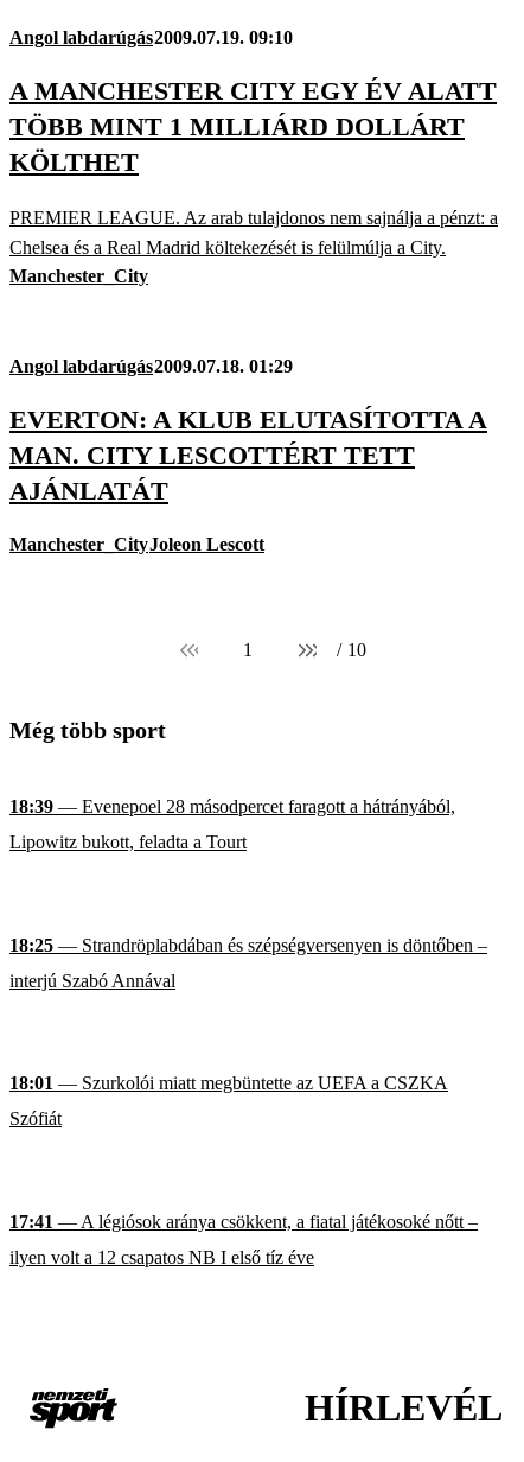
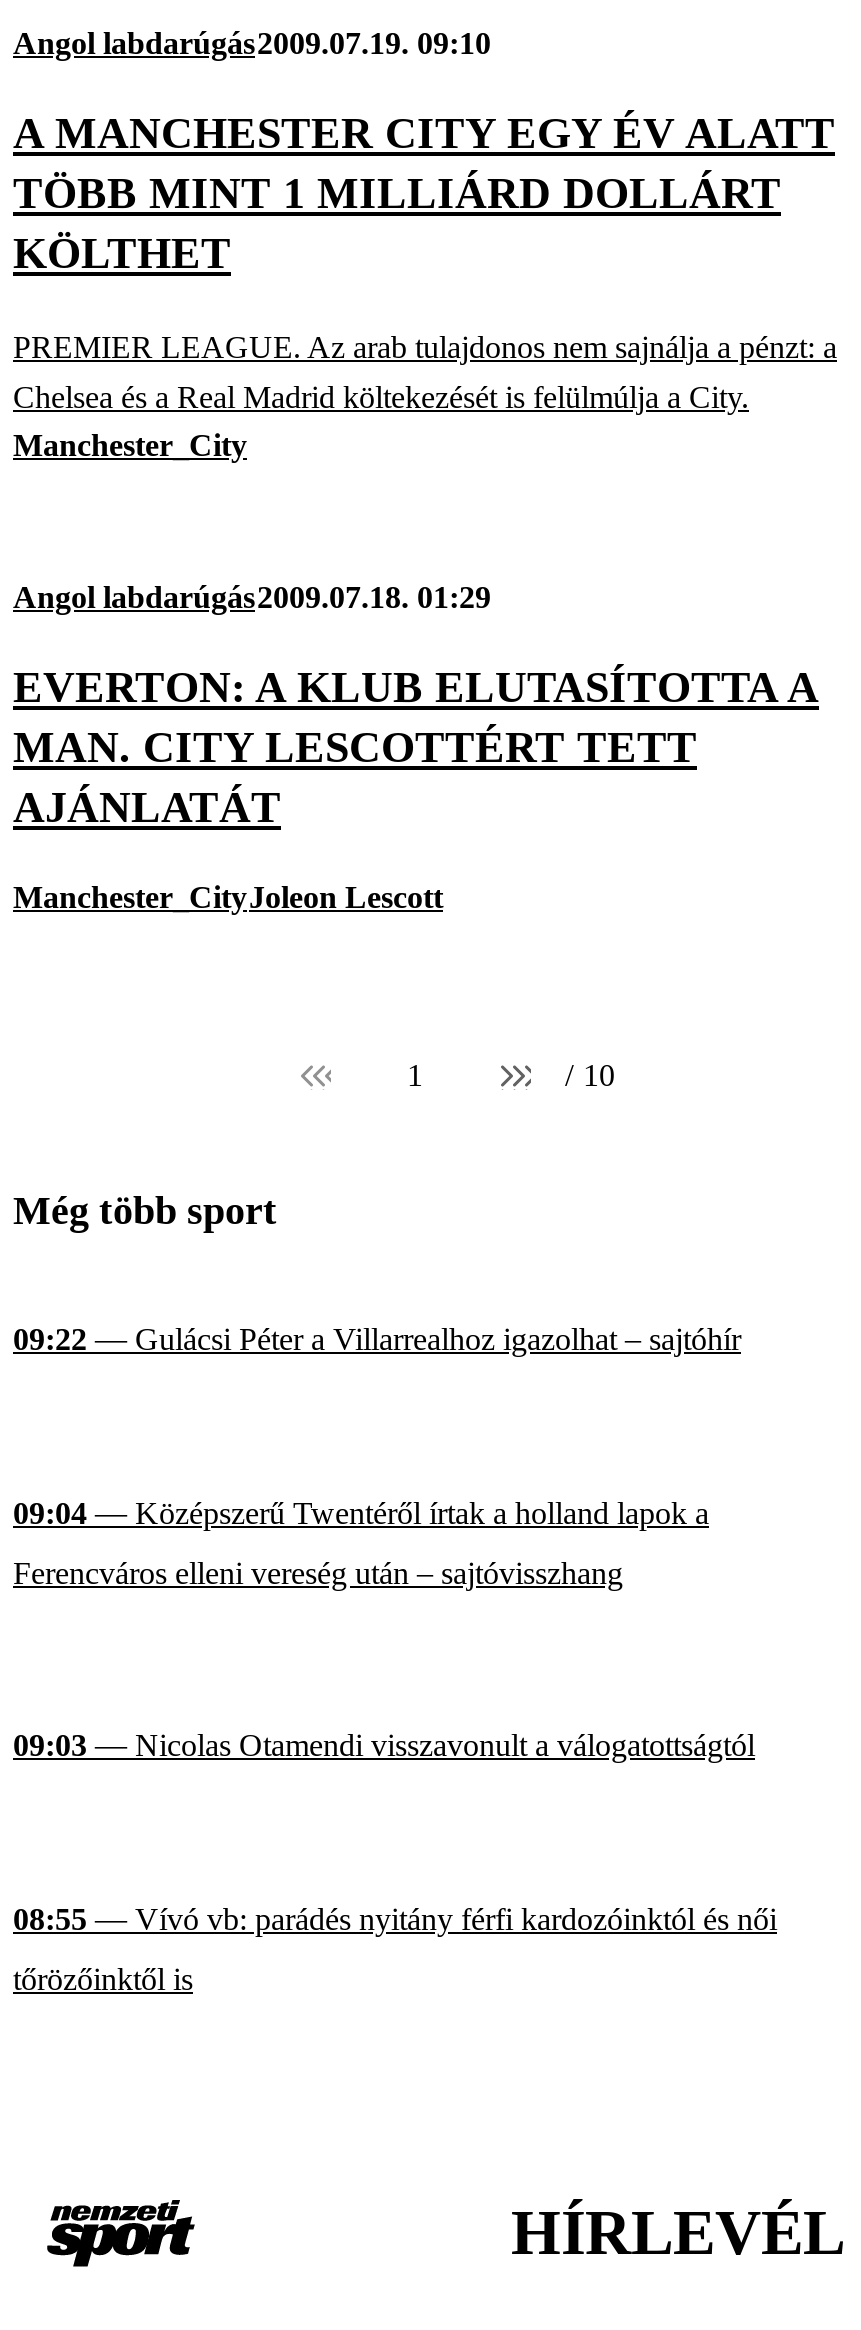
- 18:39 — Evenepoel 28 másodpercet faragott a hátrányából,
- Lipowitz bukott, feladta a Tourt
+ 09:22 — Gulácsi Péter a Villarrealhoz igazolhat – sajtóhír

- 18:25 — Strandröplabdában és szépségversenyen is döntőben –
- interjú Szabó Annával
+ 09:04 — Középszerű Twentéről írtak a holland lapok a
+ Ferencváros elleni vereség után – sajtóvisszhang

- 18:01 — Szurkolói miatt megbüntette az UEFA a CSZKA
- Szófiát
+ 09:03 — Nicolas Otamendi visszavonult a válogatottságtól

- 17:41 — A légiósok aránya csökkent, a fiatal játékosoké nőtt –
- ilyen volt a 12 csapatos NB I első tíz éve
+ 08:55 — Vívó vb: parádés nyitány férfi kardozóinktól és női
+ tőrözőinktől is
